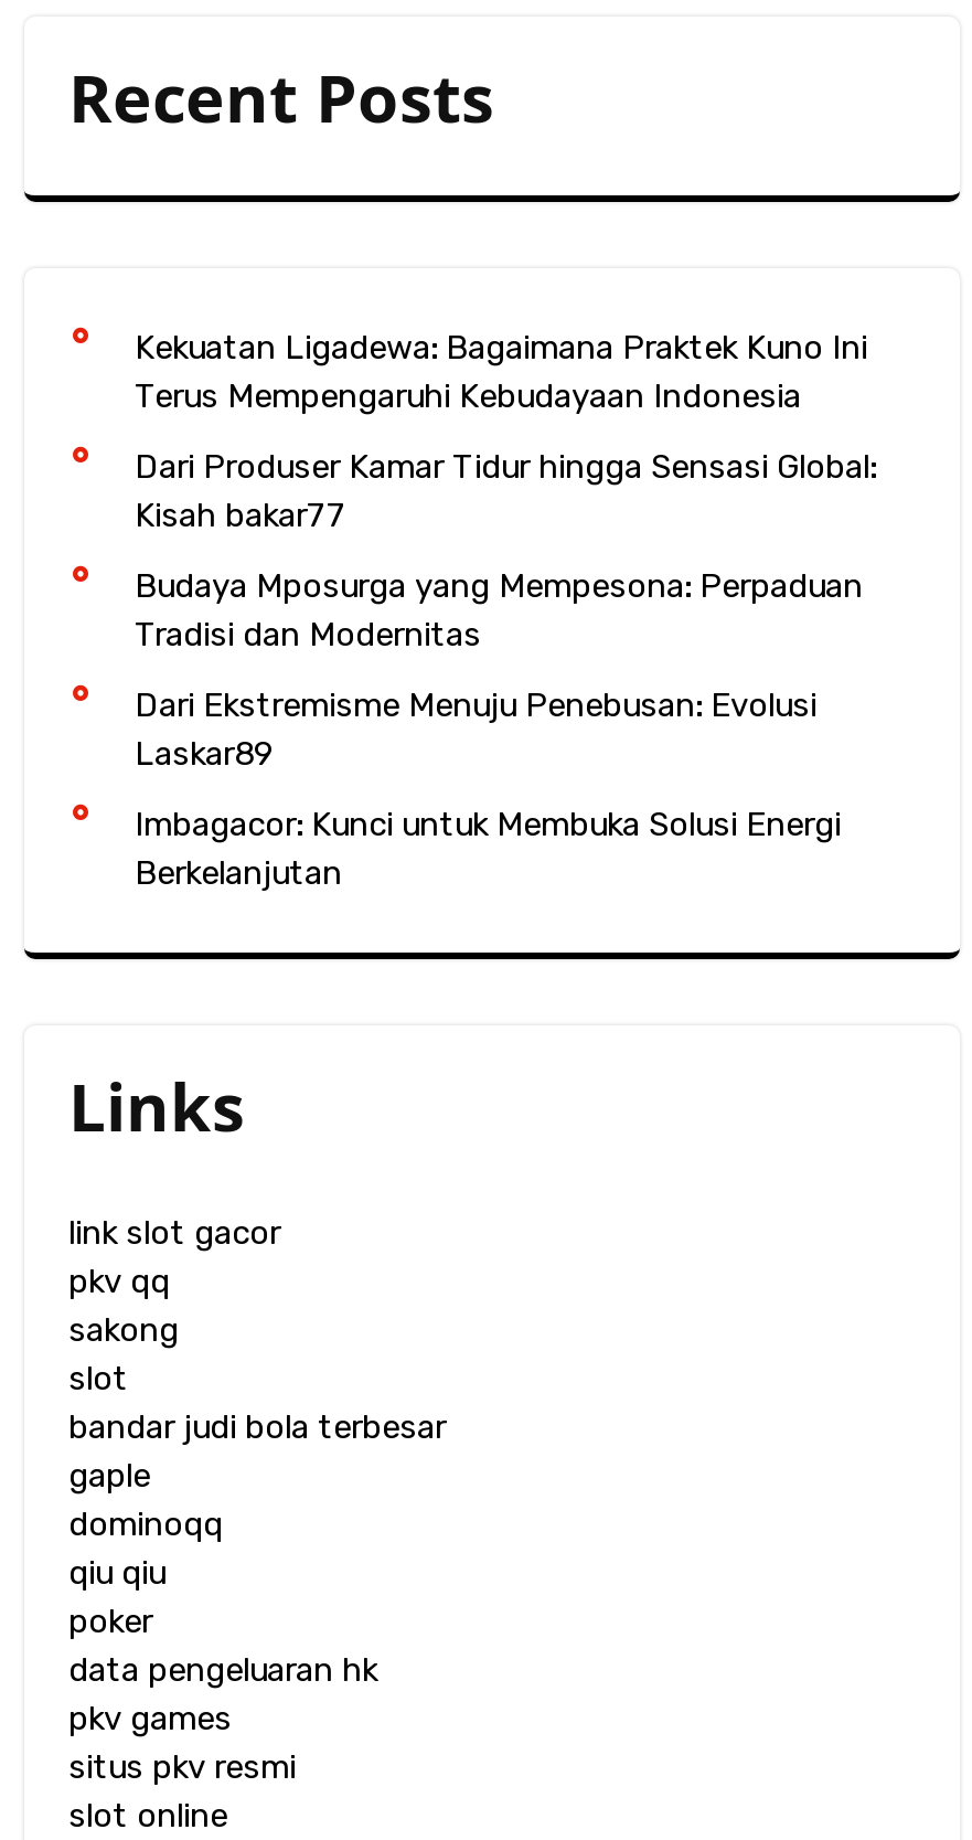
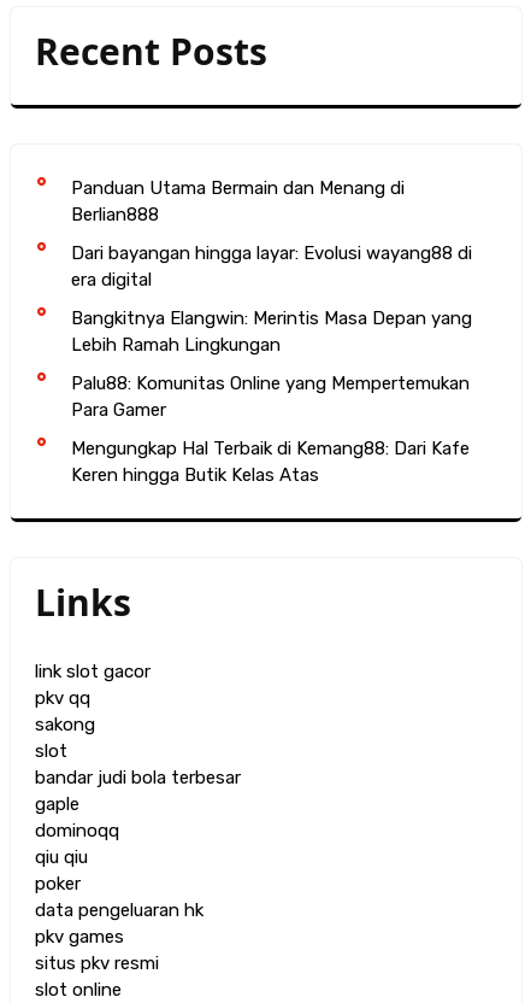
- Kekuatan Ligadewa: Bagaimana Praktek Kuno Ini
- Terus Mempengaruhi Kebudayaan Indonesia
+ Panduan Utama Bermain dan Menang di
+ Berlian888

- Dari Produser Kamar Tidur hingga Sensasi Global:
- Kisah bakar77
+ Dari bayangan hingga layar: Evolusi wayang88 di
+ era digital

- Budaya Mposurga yang Mempesona: Perpaduan
- Tradisi dan Modernitas
+ Bangkitnya Elangwin: Merintis Masa Depan yang
+ Lebih Ramah Lingkungan

- Dari Ekstremisme Menuju Penebusan: Evolusi
- Laskar89
+ Palu88: Komunitas Online yang Mempertemukan
+ Para Gamer

- Imbagacor: Kunci untuk Membuka Solusi Energi
- Berkelanjutan
+ Mengungkap Hal Terbaik di Kemang88: Dari Kafe
+ Keren hingga Butik Kelas Atas
